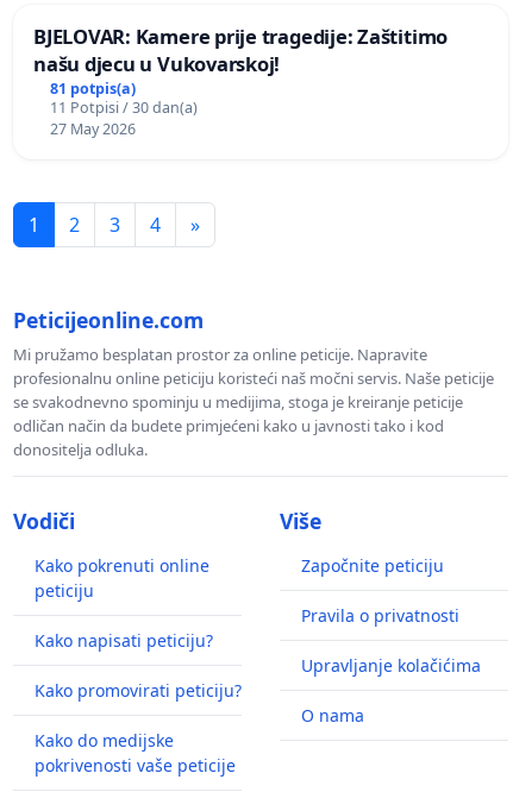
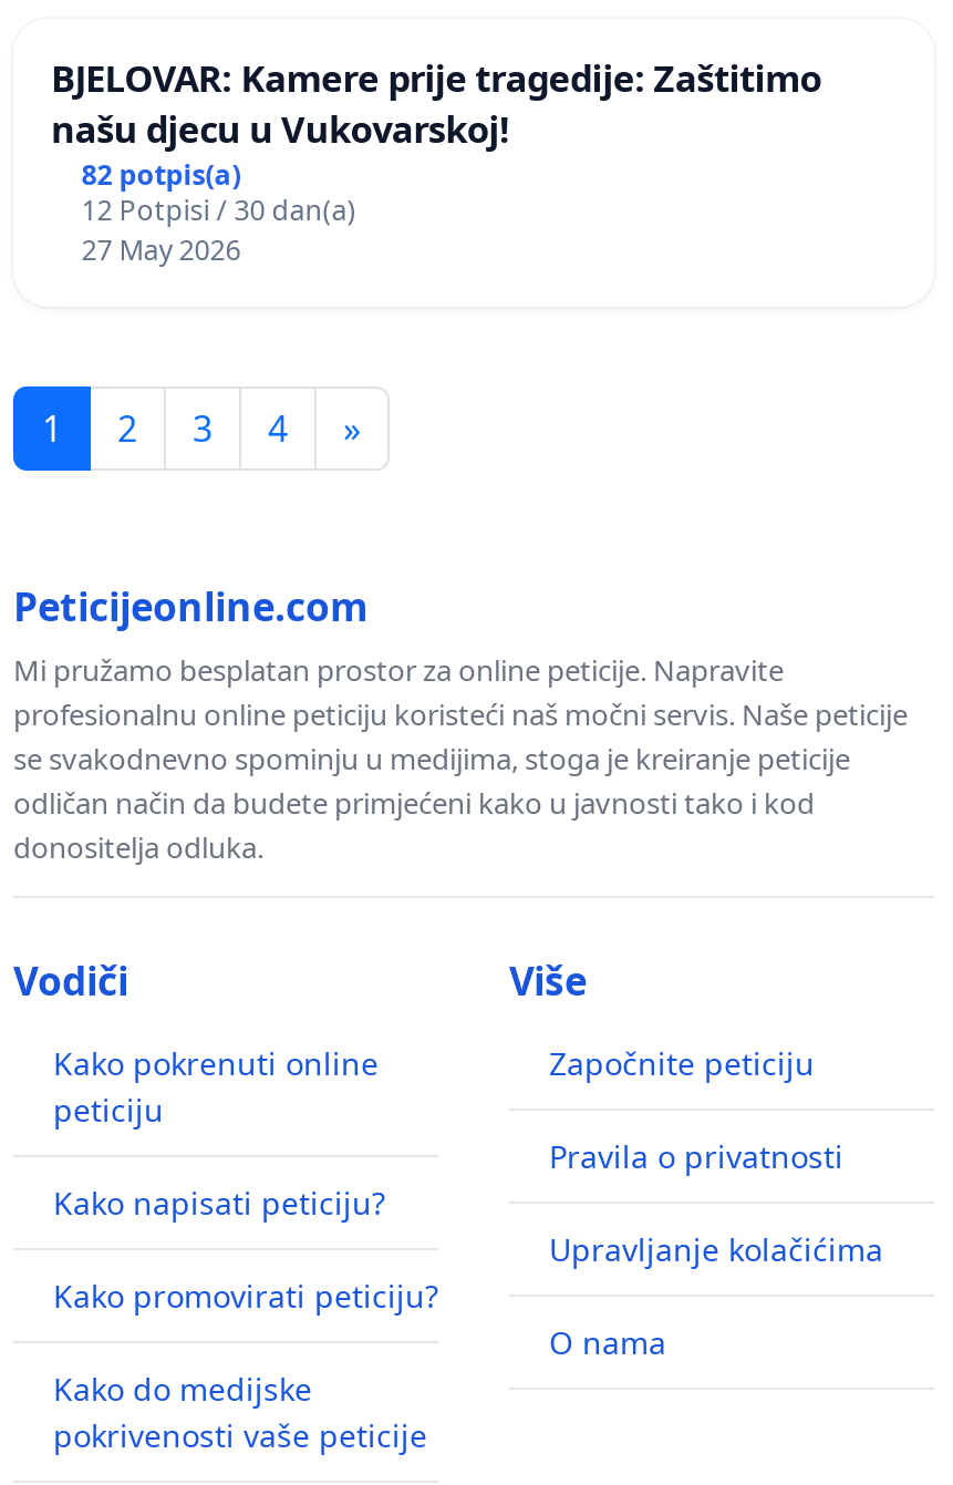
- 81 potpis(a)
+ 82 potpis(a)

- 11 Potpisi / 30 dan(a)
+ 12 Potpisi / 30 dan(a)
